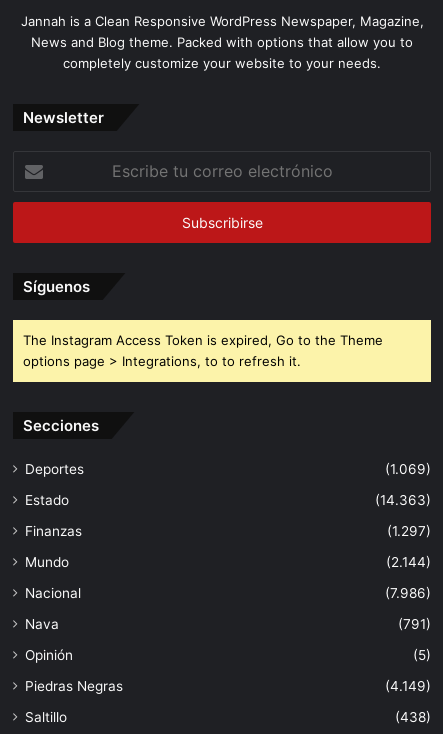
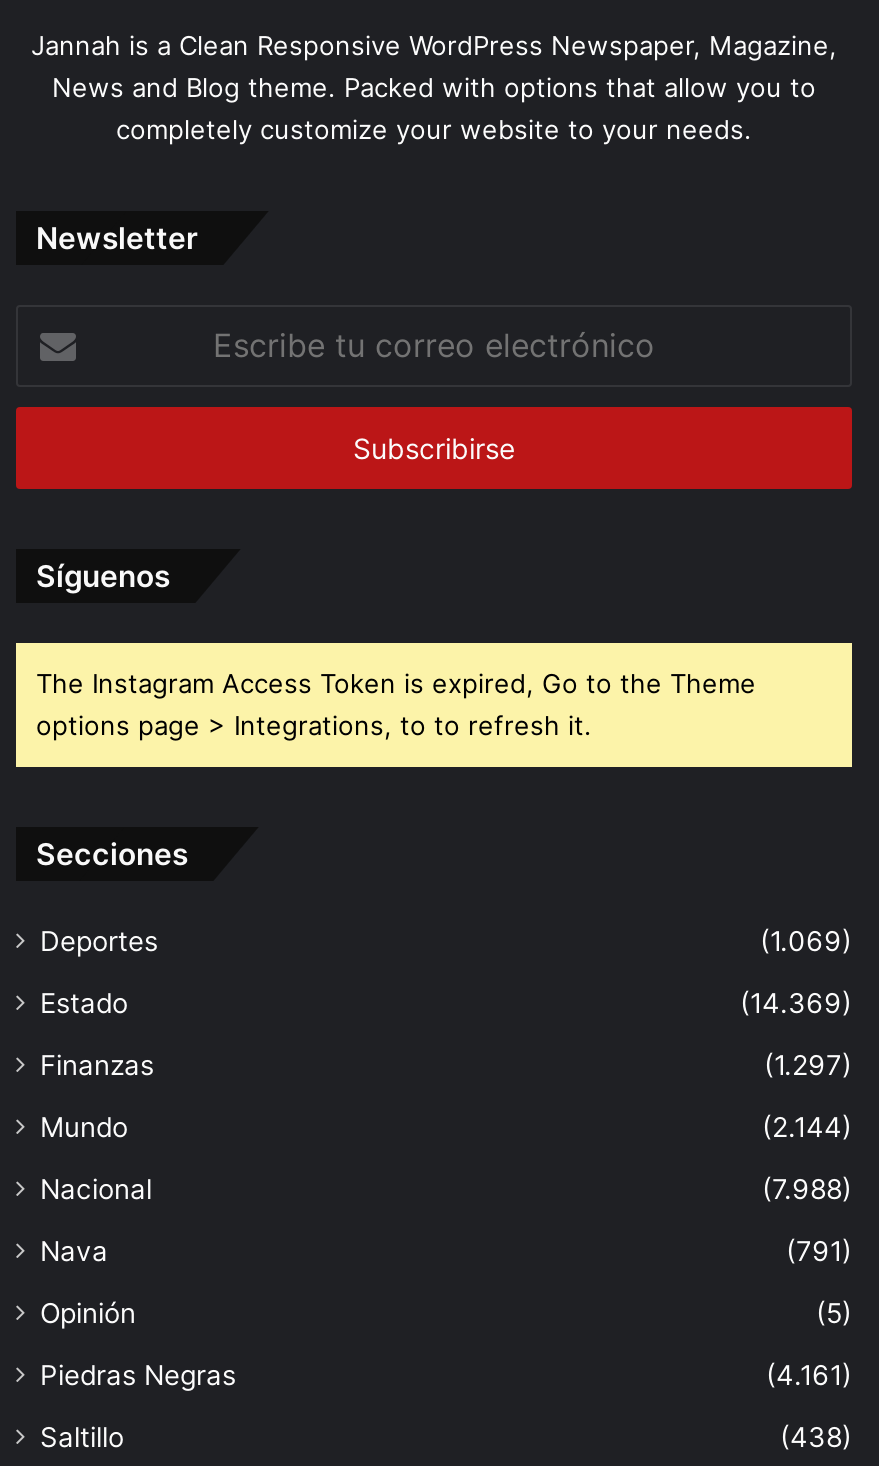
- (14.363)
+ (14.369)

- (7.986)
+ (7.988)

- (4.149)
+ (4.161)
